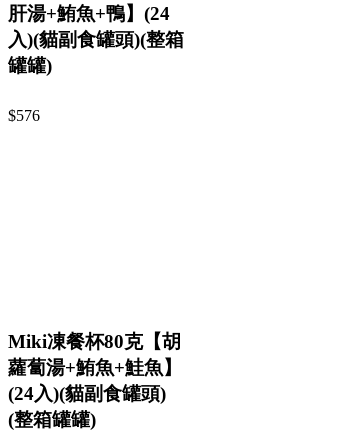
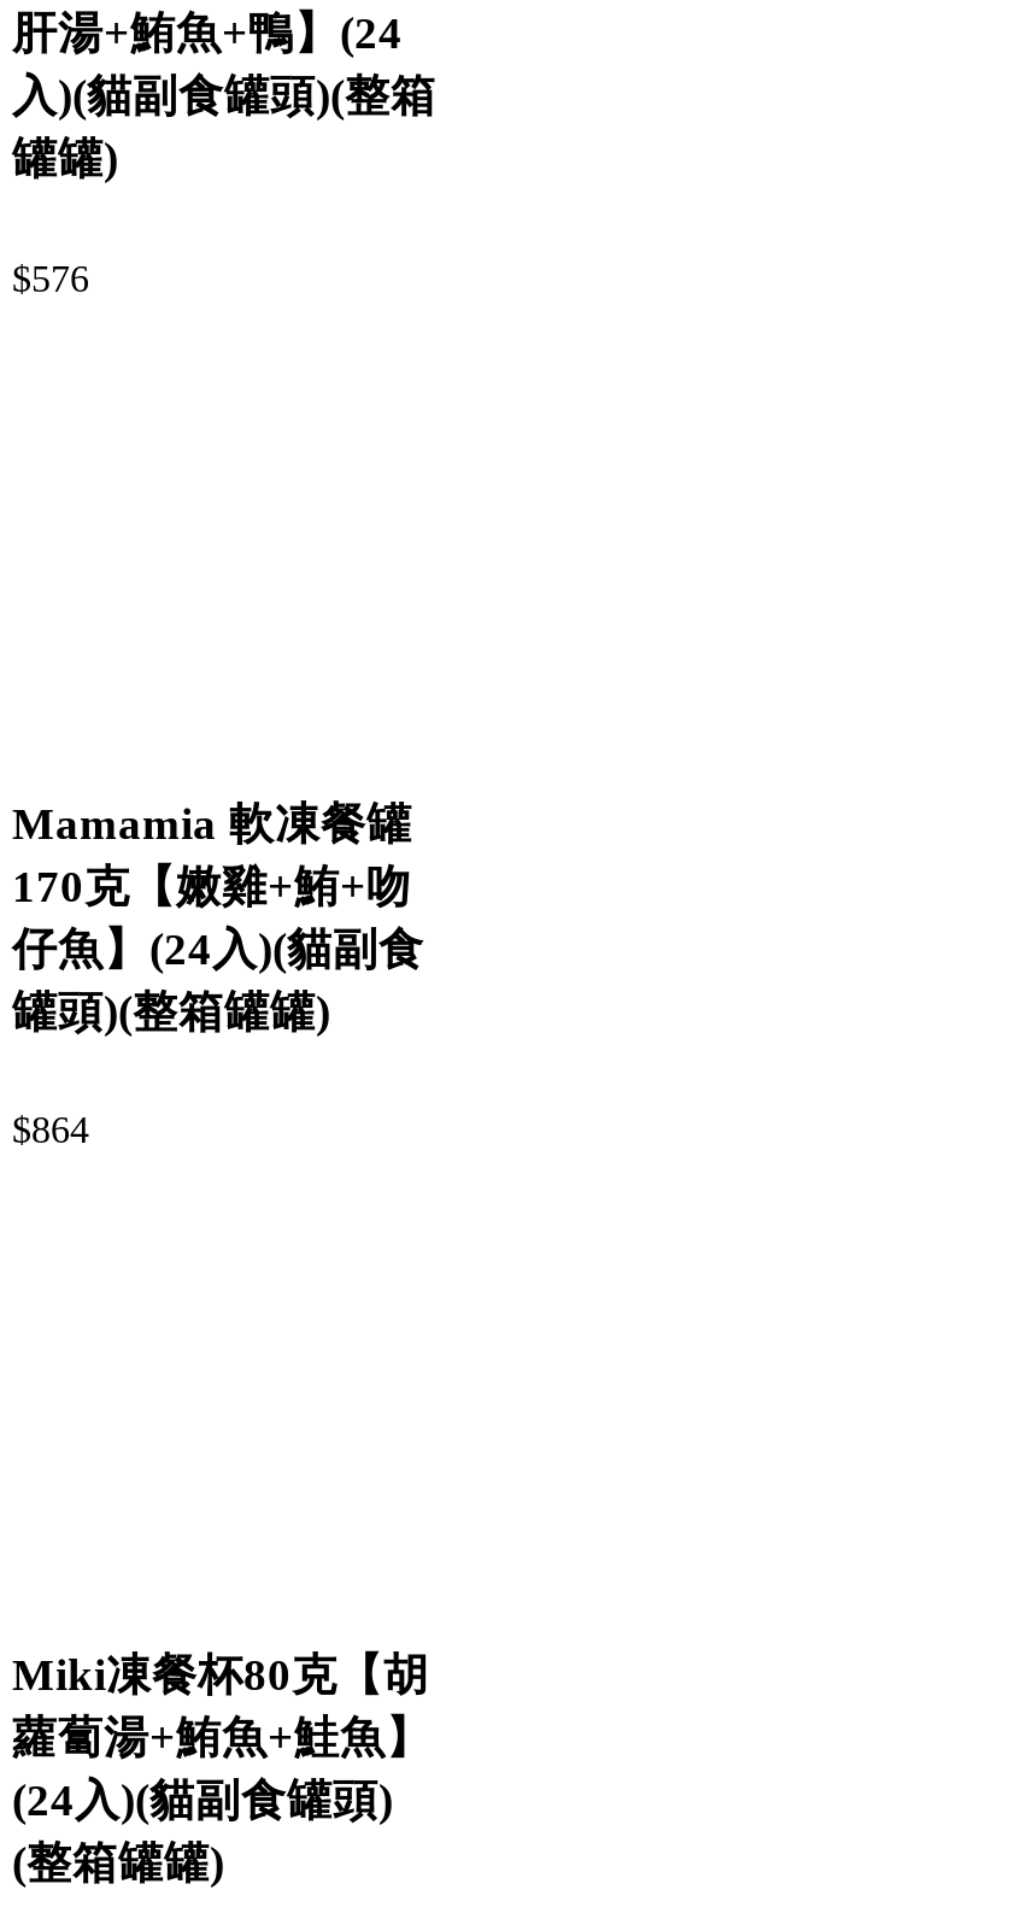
+ Mamamia 軟凍餐罐
+ 170克【嫩雞+鮪+吻
+ 仔魚】(24入)(貓副食
+ 罐頭)(整箱罐罐)
+ $864
